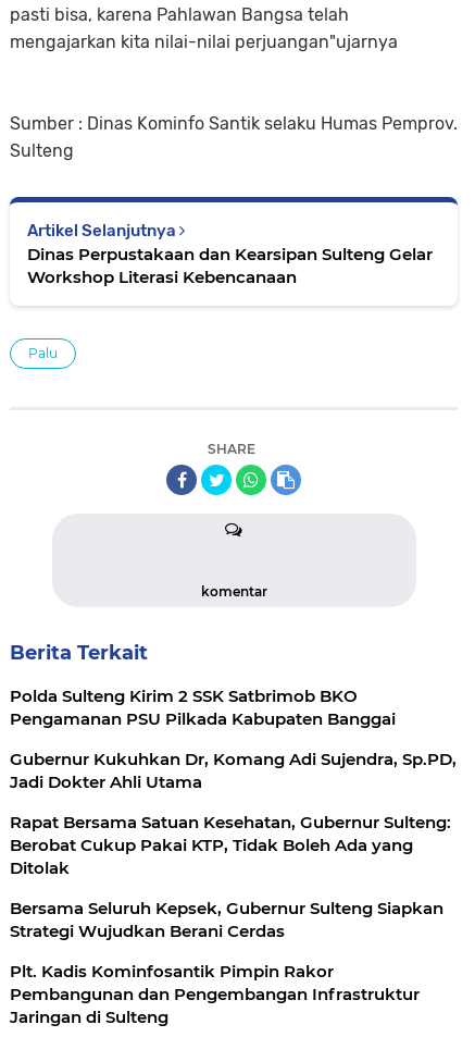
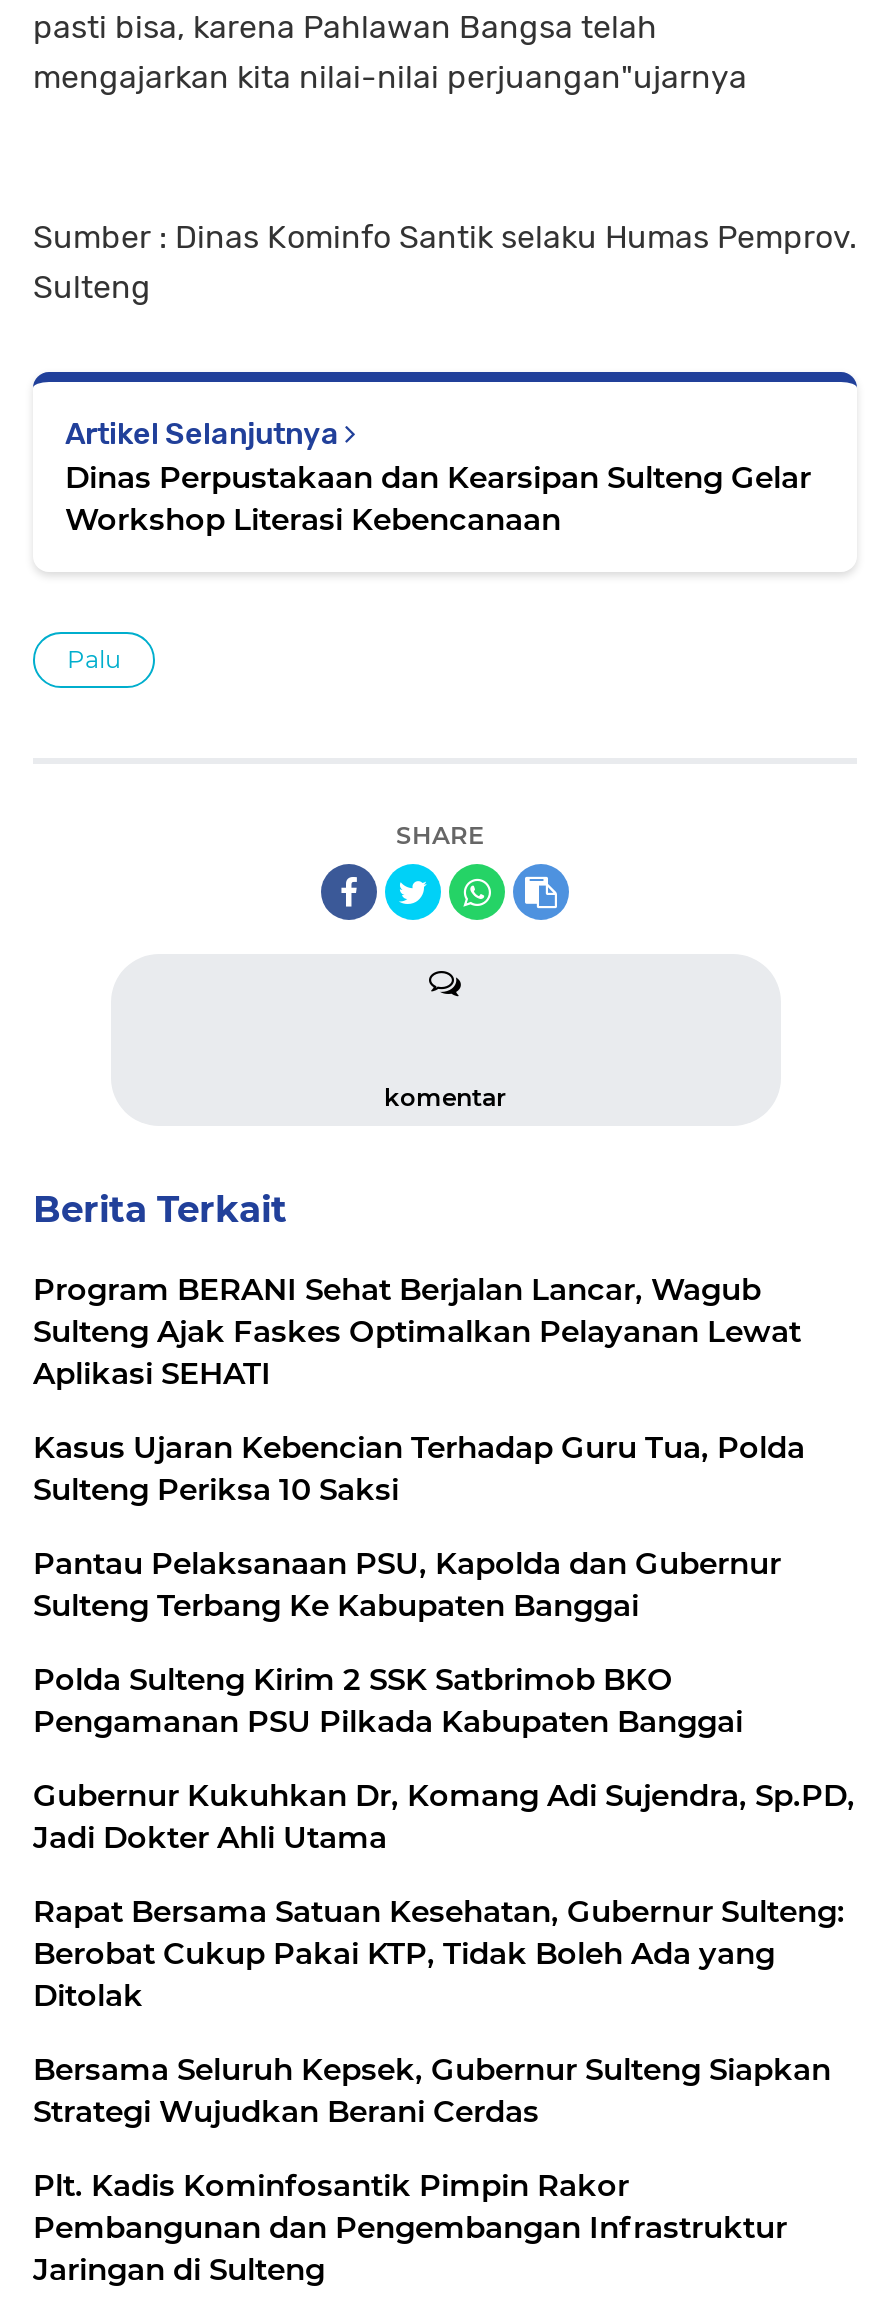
+ Program BERANI Sehat Berjalan Lancar, Wagub
+ Sulteng Ajak Faskes Optimalkan Pelayanan Lewat
+ Aplikasi SEHATI
+ Kasus Ujaran Kebencian Terhadap Guru Tua, Polda
+ Sulteng Periksa 10 Saksi
+ Pantau Pelaksanaan PSU, Kapolda dan Gubernur
+ Sulteng Terbang Ke Kabupaten Banggai
